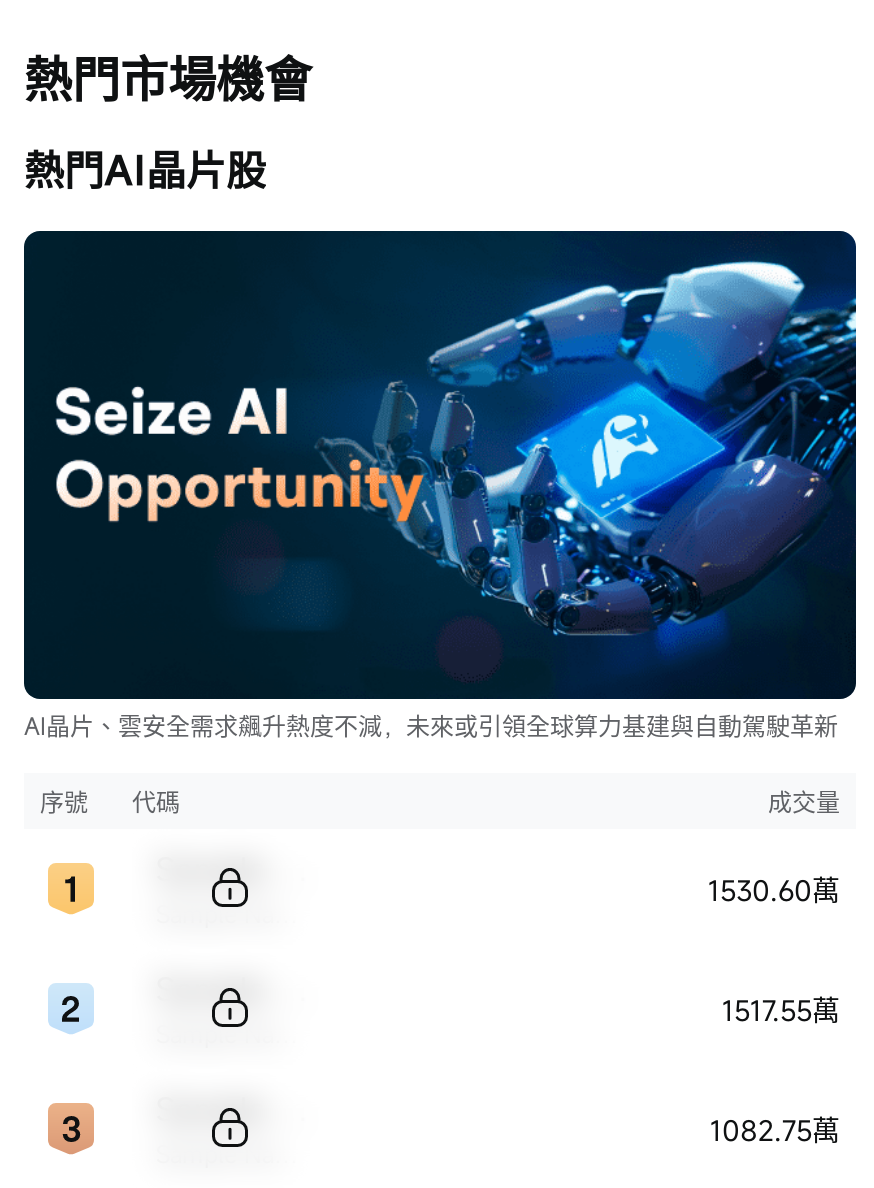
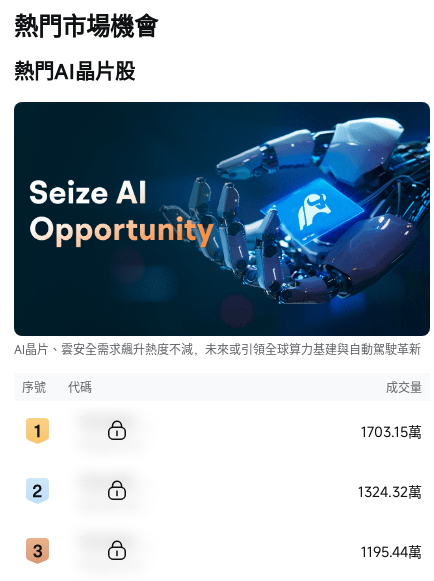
- 1530.60萬
+ 1703.15萬

- 1517.55萬
+ 1324.32萬

- 1082.75萬
+ 1195.44萬
